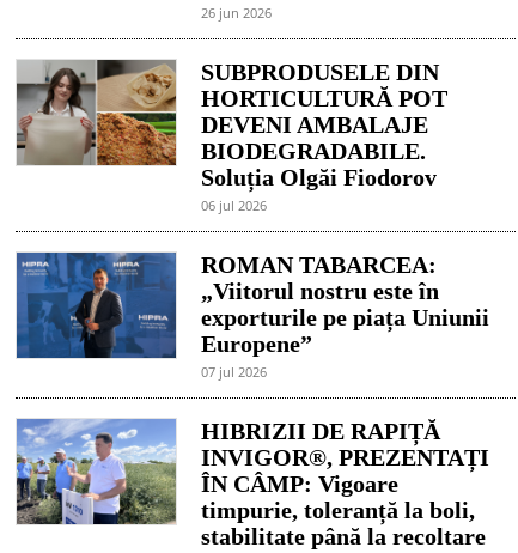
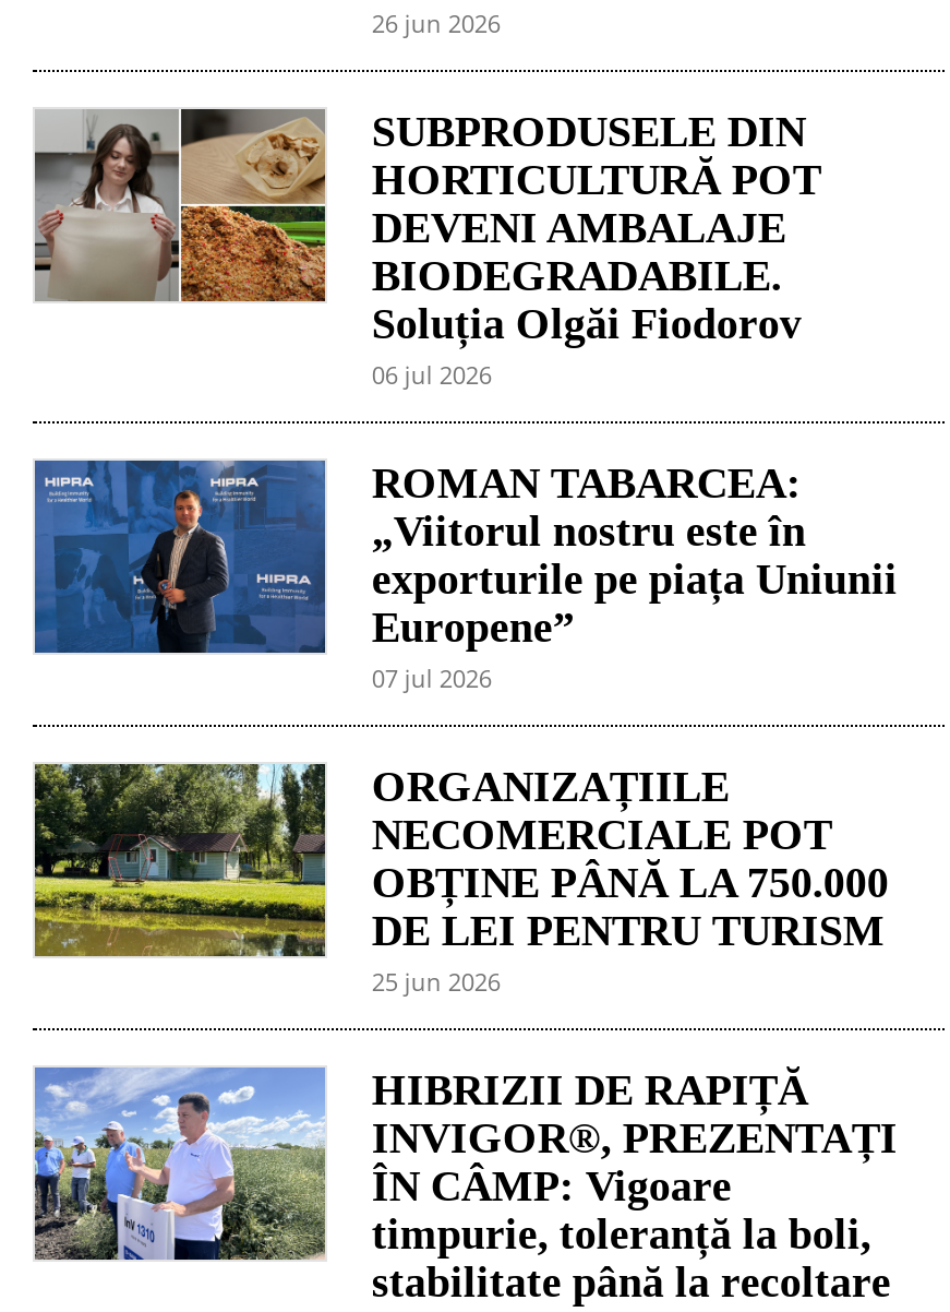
+ [image]
+ ORGANIZAȚIILE
+ NECOMERCIALE POT
+ OBȚINE PÂNĂ LA 750.000
+ DE LEI PENTRU TURISM
+ 25 jun 2026
